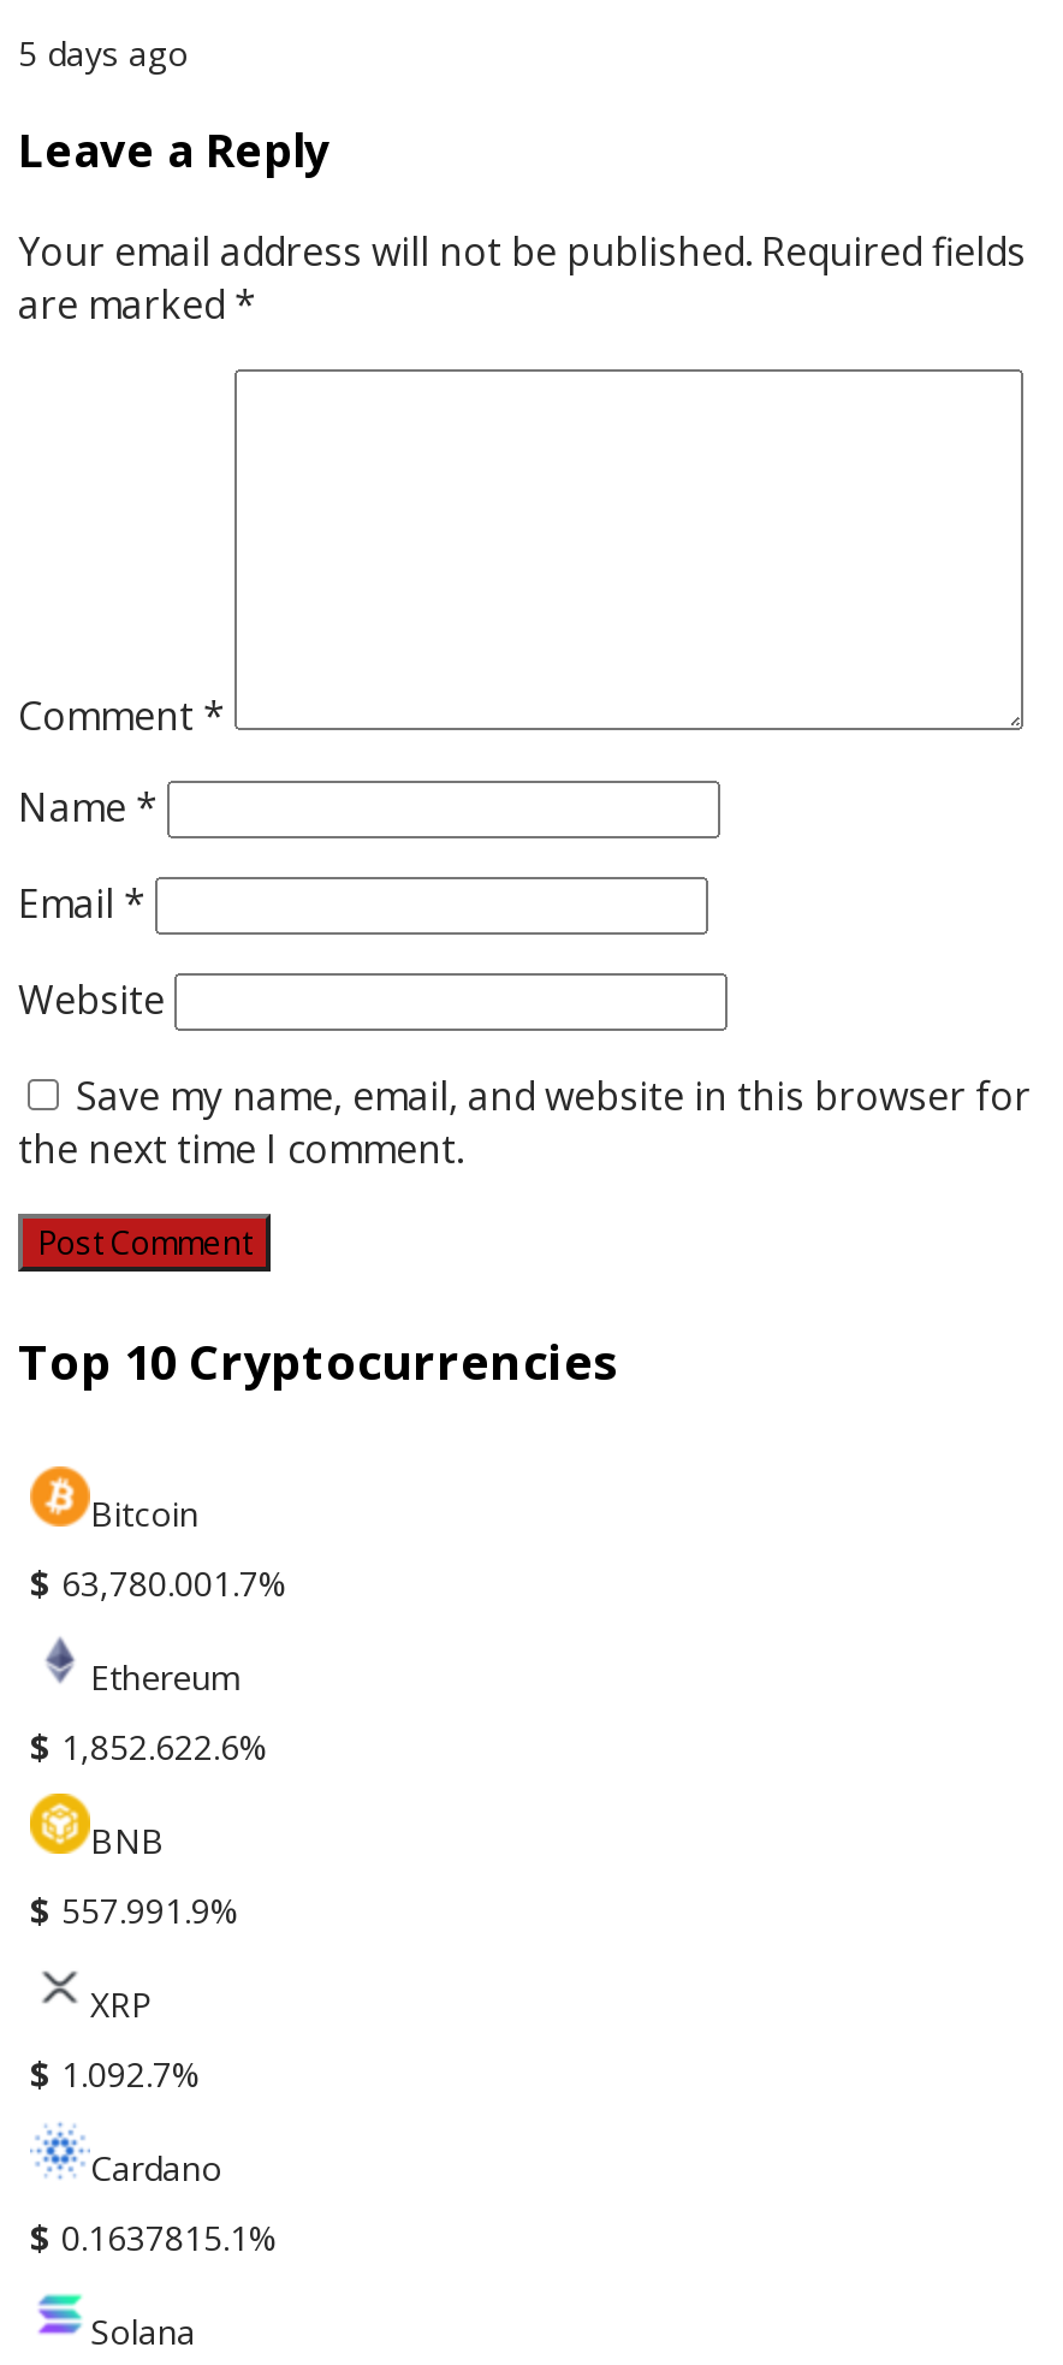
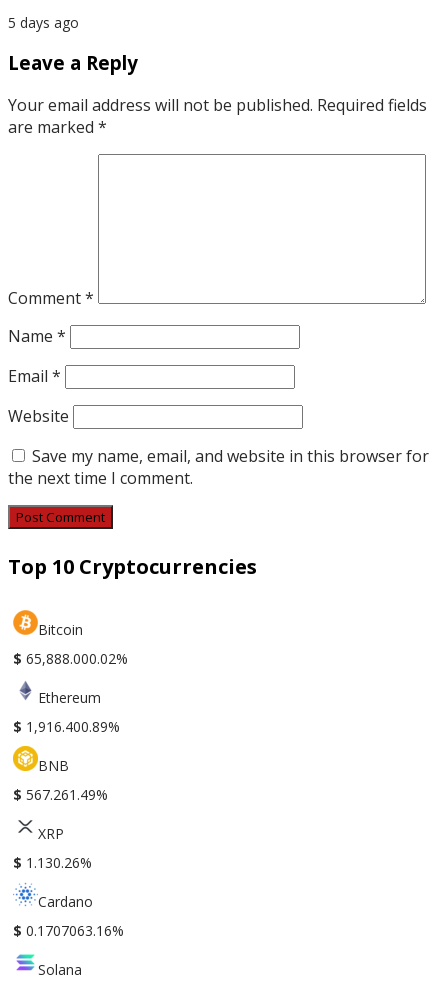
- $ 63,780.001.7%
+ $ 65,888.000.02%

- $ 1,852.622.6%
+ $ 1,916.400.89%

- $ 557.991.9%
+ $ 567.261.49%

- $ 1.092.7%
+ $ 1.130.26%

- $ 0.163781 5.1%
+ $ 0.170706 3.16%
